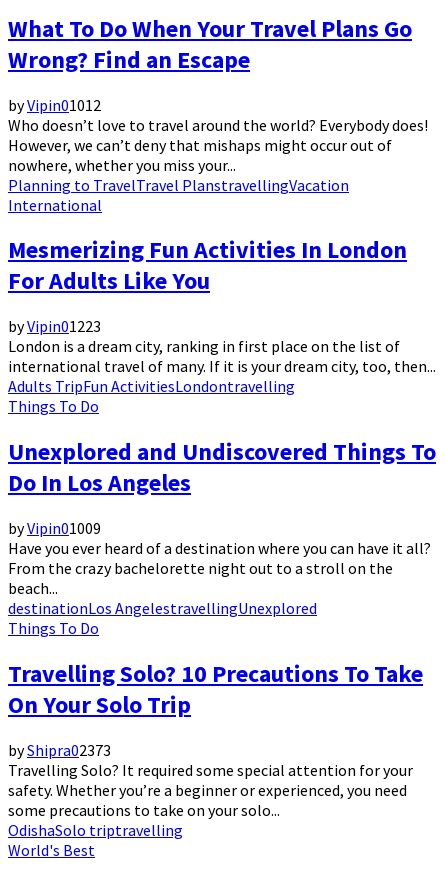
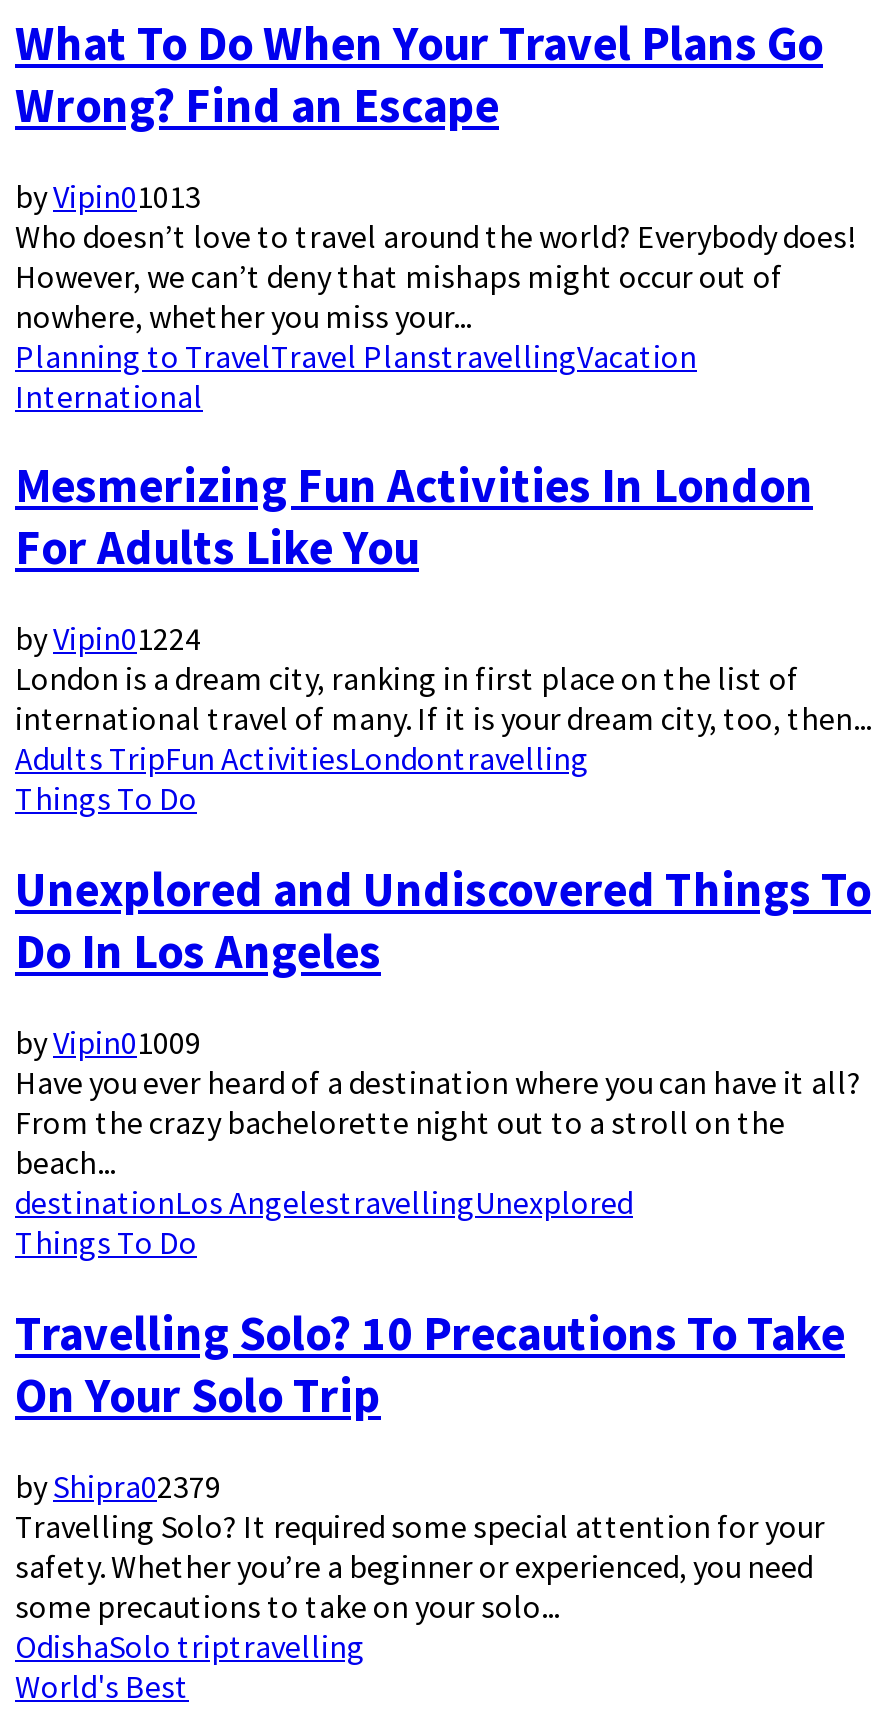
- byVipin01012
+ byVipin01013

- byVipin01223
+ byVipin01224

- byShipra02373
+ byShipra02379
